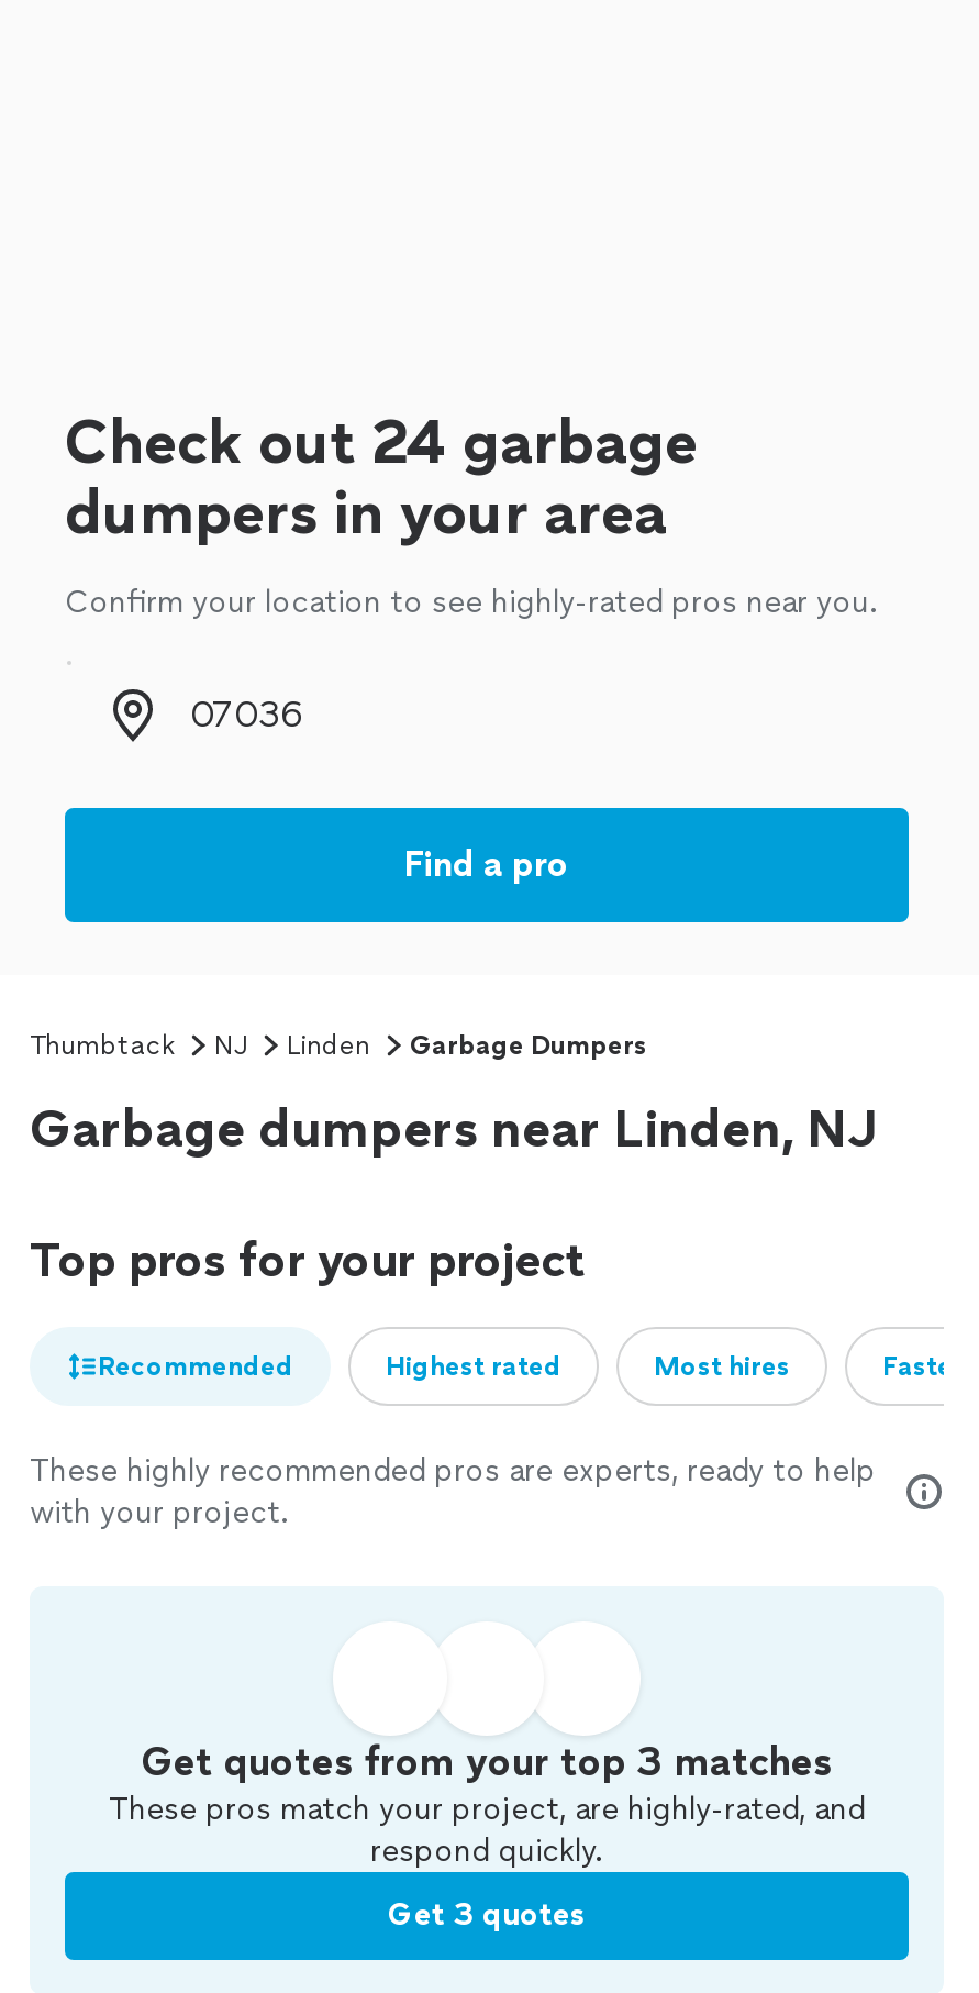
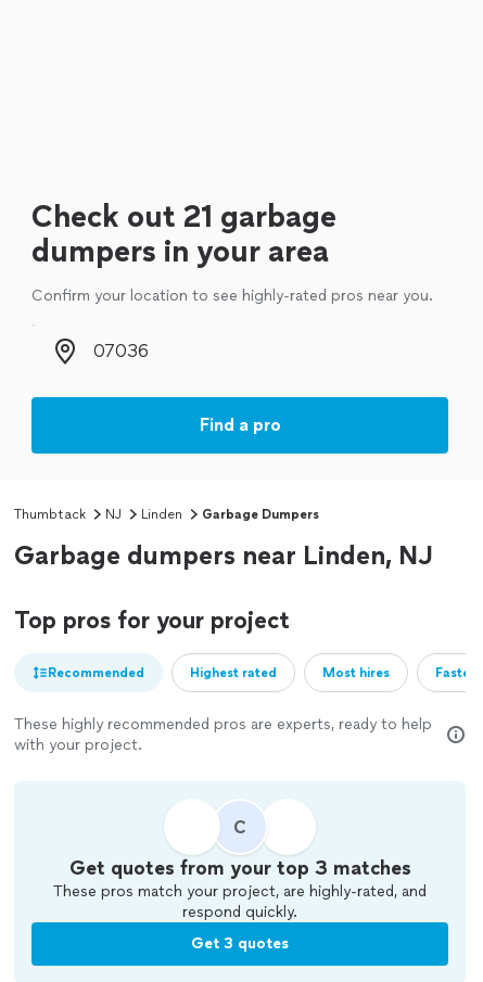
- Check out 24 garbage
+ Check out 21 garbage

+ C
